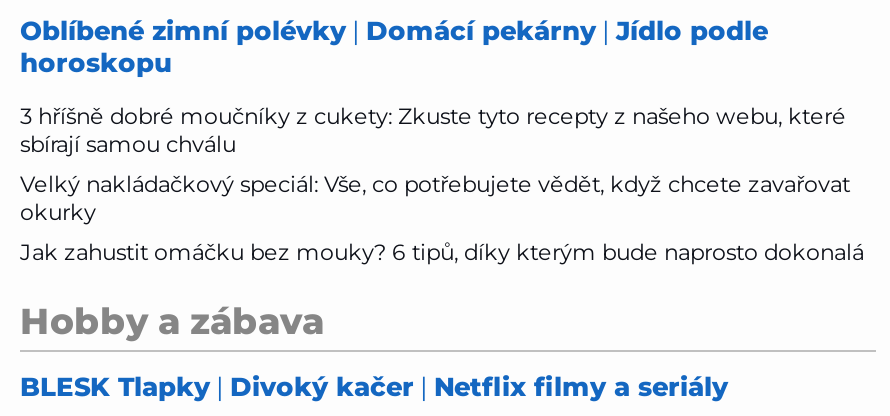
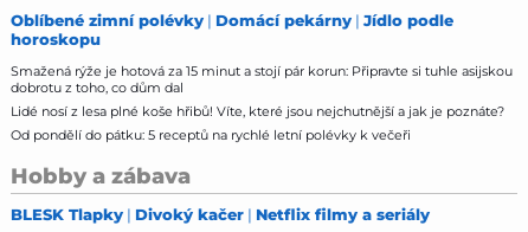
- 3 hříšně dobré moučníky z cukety: Zkuste tyto recepty z našeho webu, které
- sbírají samou chválu
- Velký nakládačkový speciál: Vše, co potřebujete vědět, když chcete zavařovat
- okurky
- Jak zahustit omáčku bez mouky? 6 tipů, díky kterým bude naprosto dokonalá
+ Smažená rýže je hotová za 15 minut a stojí pár korun: Připravte si tuhle asijskou
+ dobrotu z toho, co dům dal
+ Lidé nosí z lesa plné koše hřibů! Víte, které jsou nejchutnější a jak je poznáte?
+ Od pondělí do pátku: 5 receptů na rychlé letní polévky k večeři
